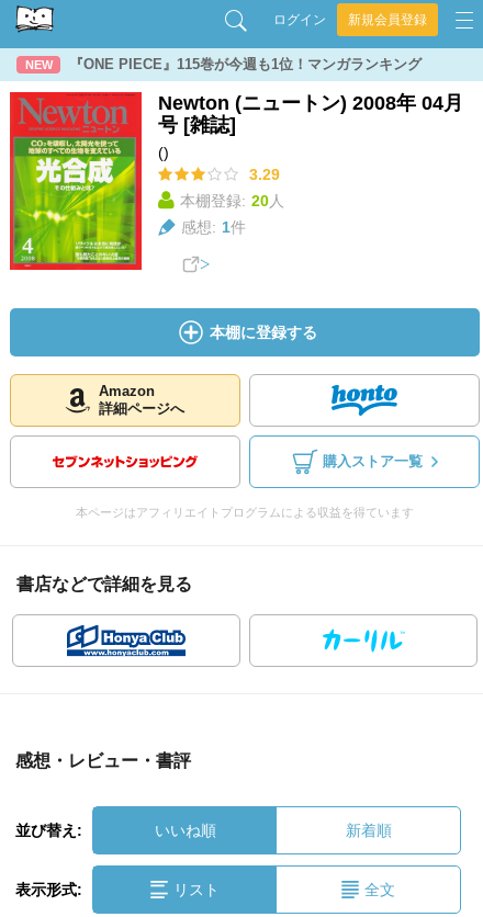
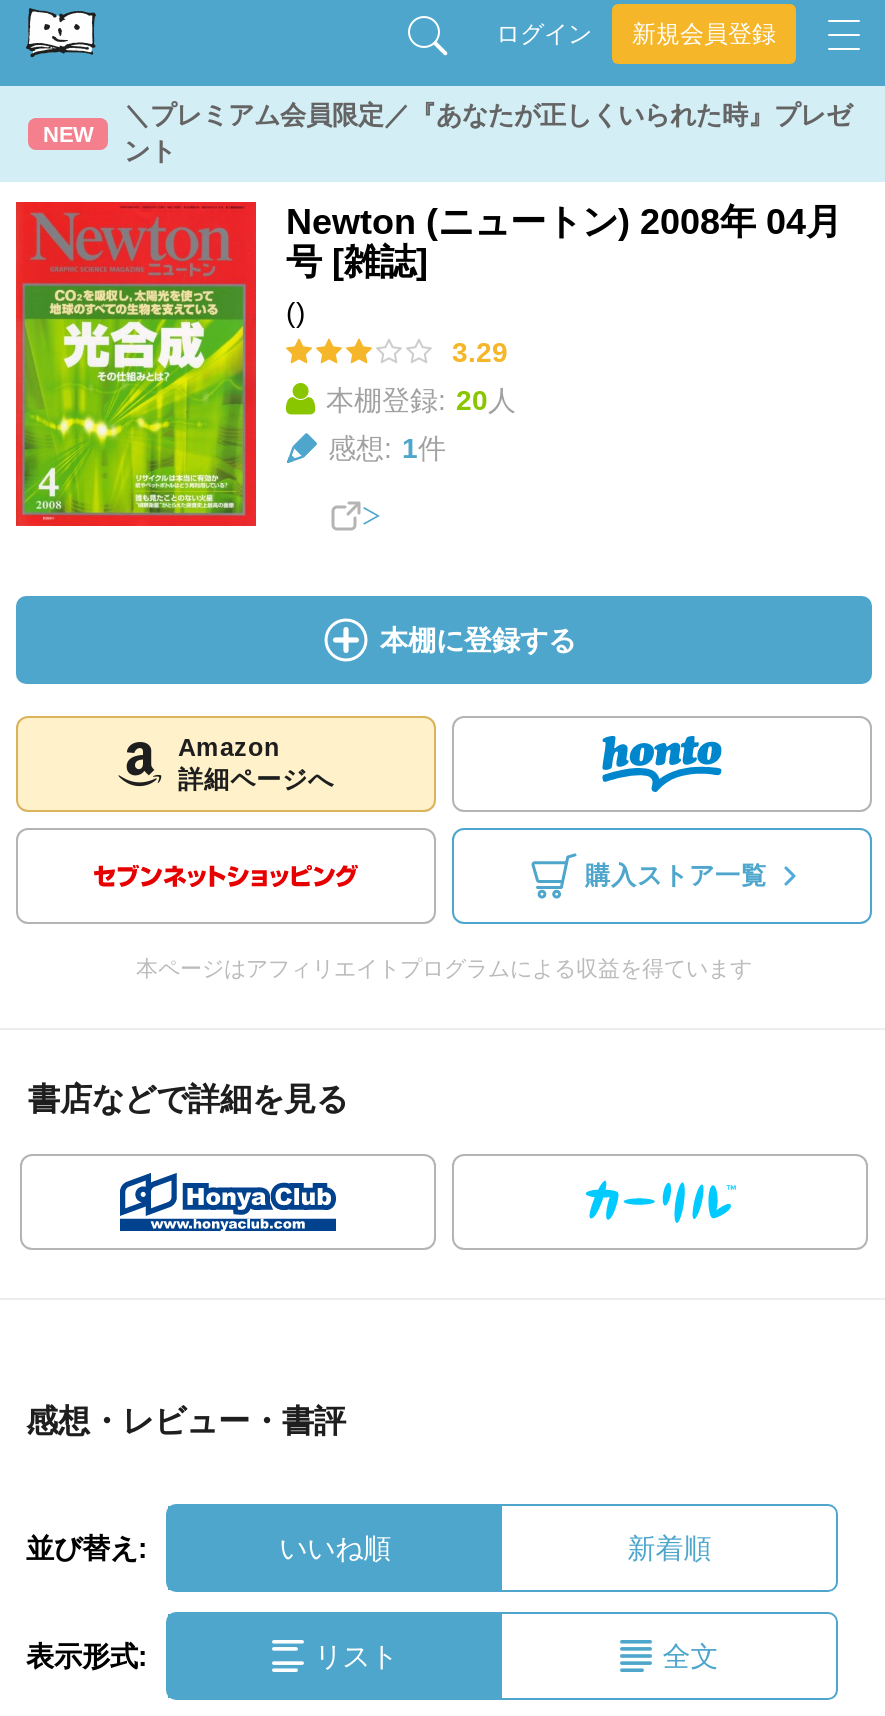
- 『ONE PIECE』115巻が今週も1位！マンガランキング
+ ＼プレミアム会員限定／『あなたが正しくいられた時』プレゼ
+ ント
